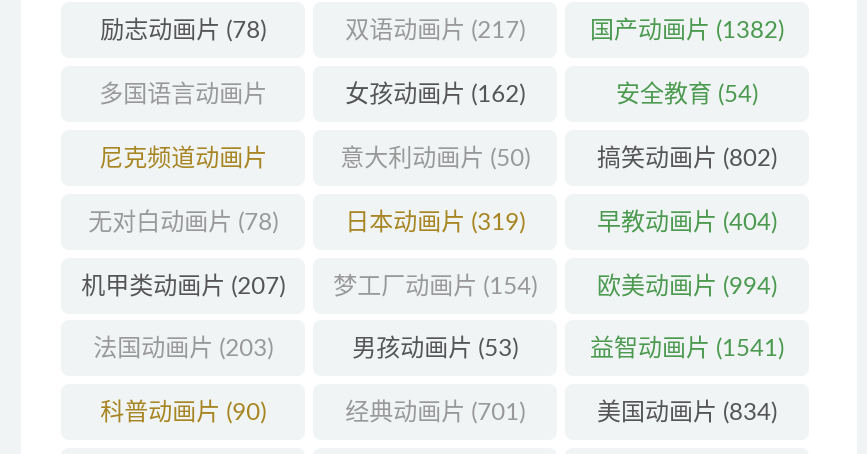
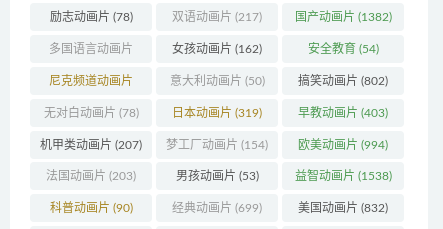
- 早教动画片(404)
+ 早教动画片(403)

- 益智动画片(1541)
+ 益智动画片(1538)

- 经典动画片(701)
+ 经典动画片(699)

- 美国动画片(834)
+ 美国动画片(832)
